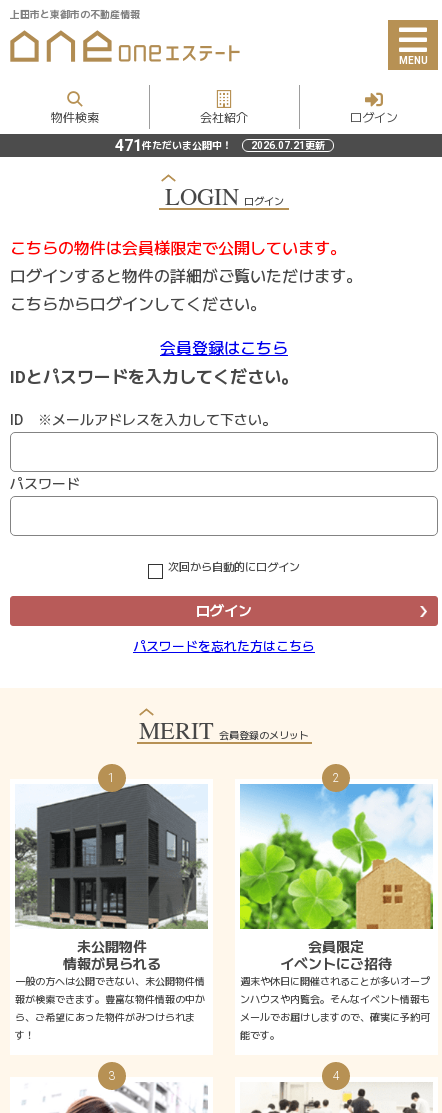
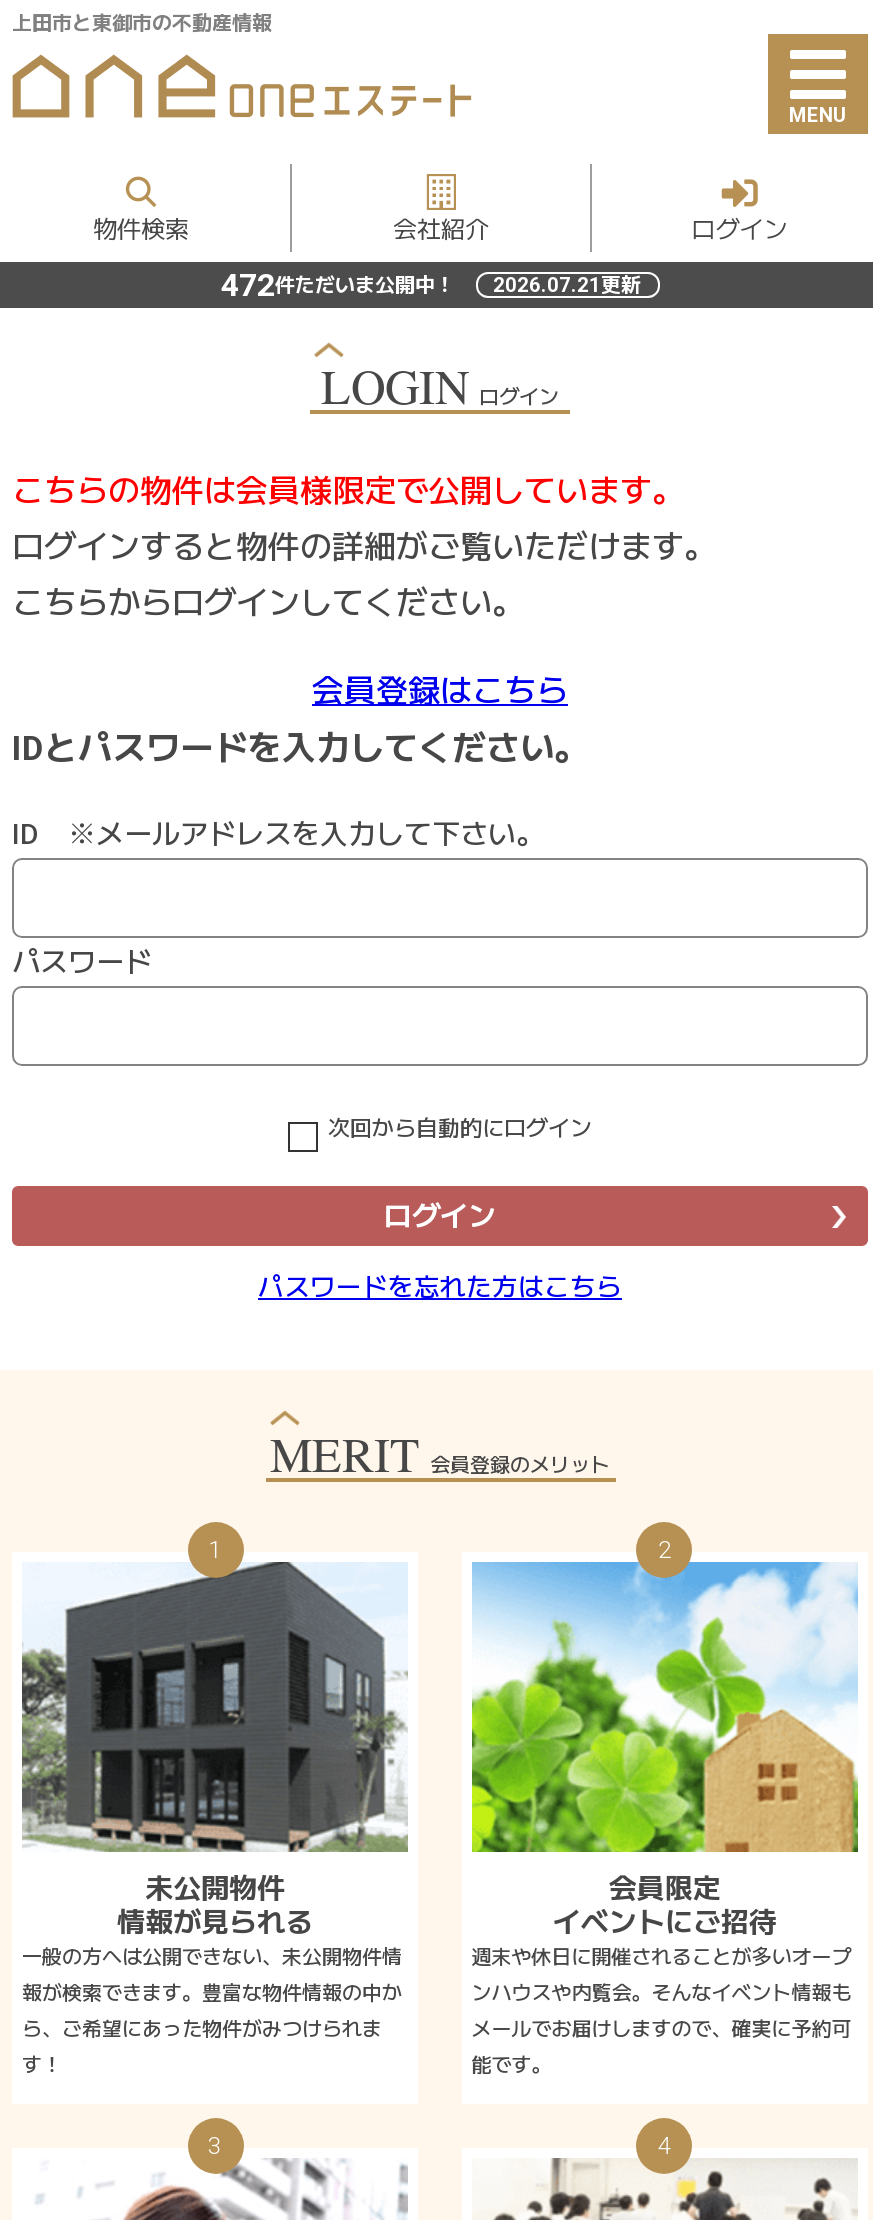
- 471件ただいま公開中！
+ 472件ただいま公開中！
